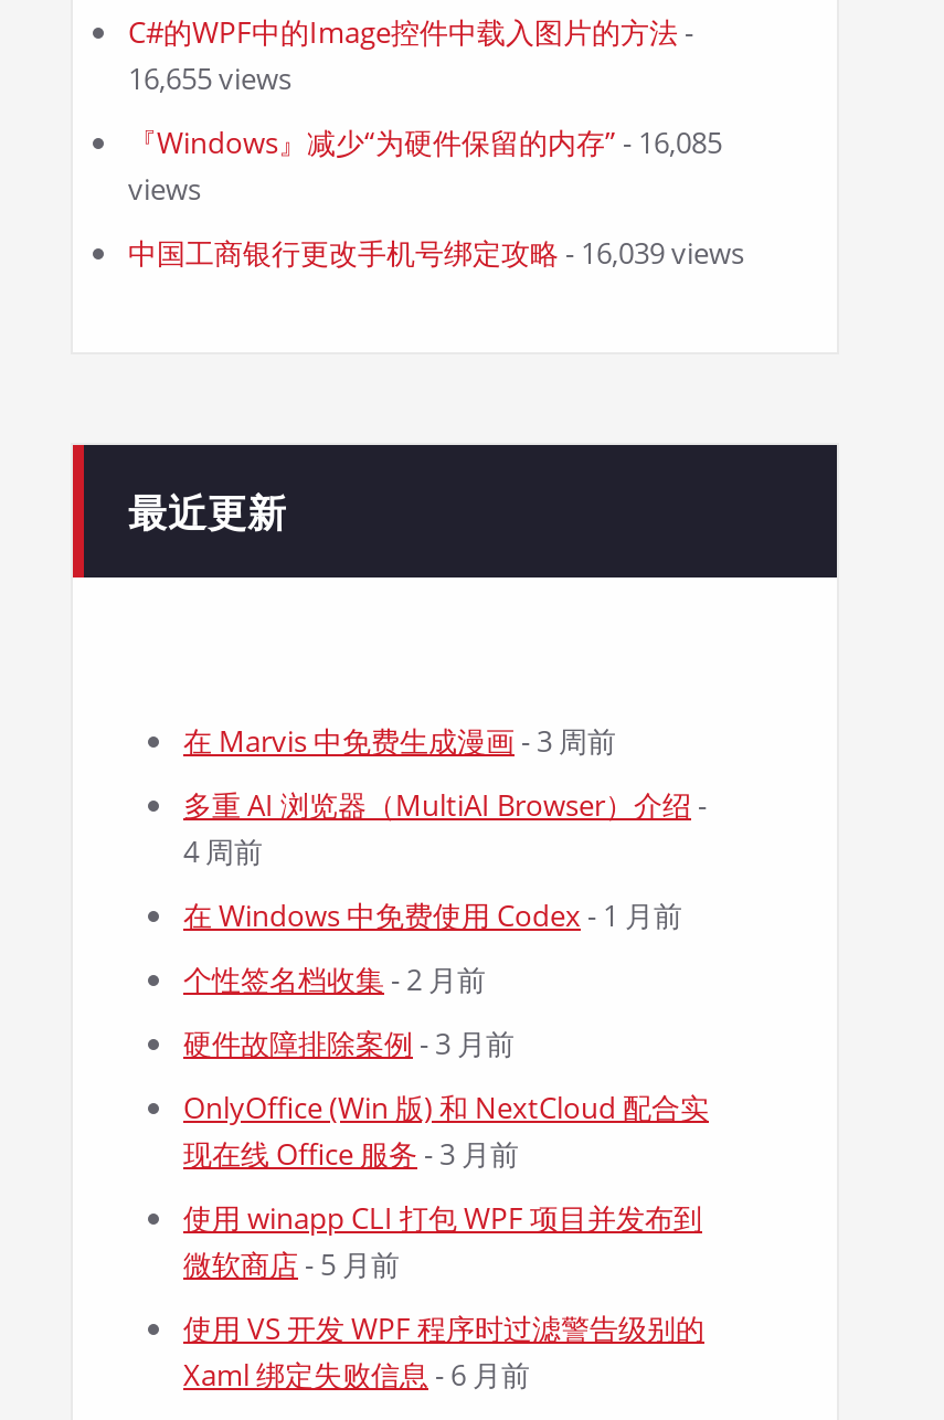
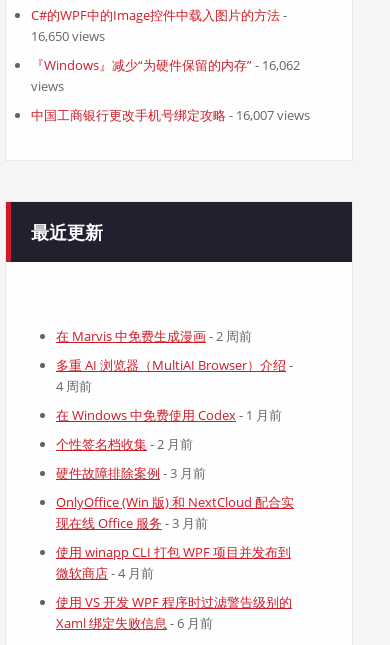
- 16,655 views
+ 16,650 views

- 『Windows』减少“为硬件保留的内存” - 16,085
+ 『Windows』减少“为硬件保留的内存” - 16,062

- 中国工商银行更改手机号绑定攻略- 16,039 views
+ 中国工商银行更改手机号绑定攻略- 16,007 views

- 在 Marvis 中免费生成漫画- 3 周前
+ 在 Marvis 中免费生成漫画- 2 周前

- 微软商店- 5 月前
+ 微软商店- 4 月前
